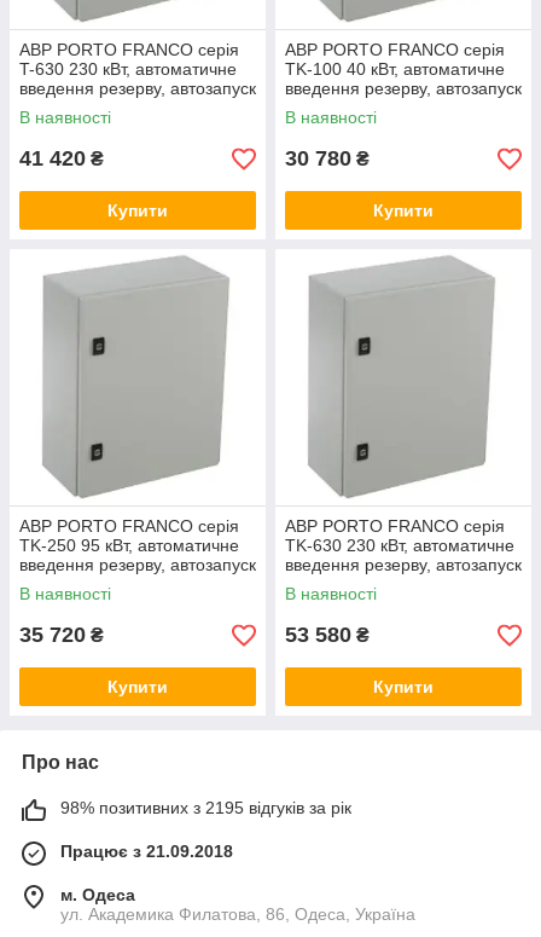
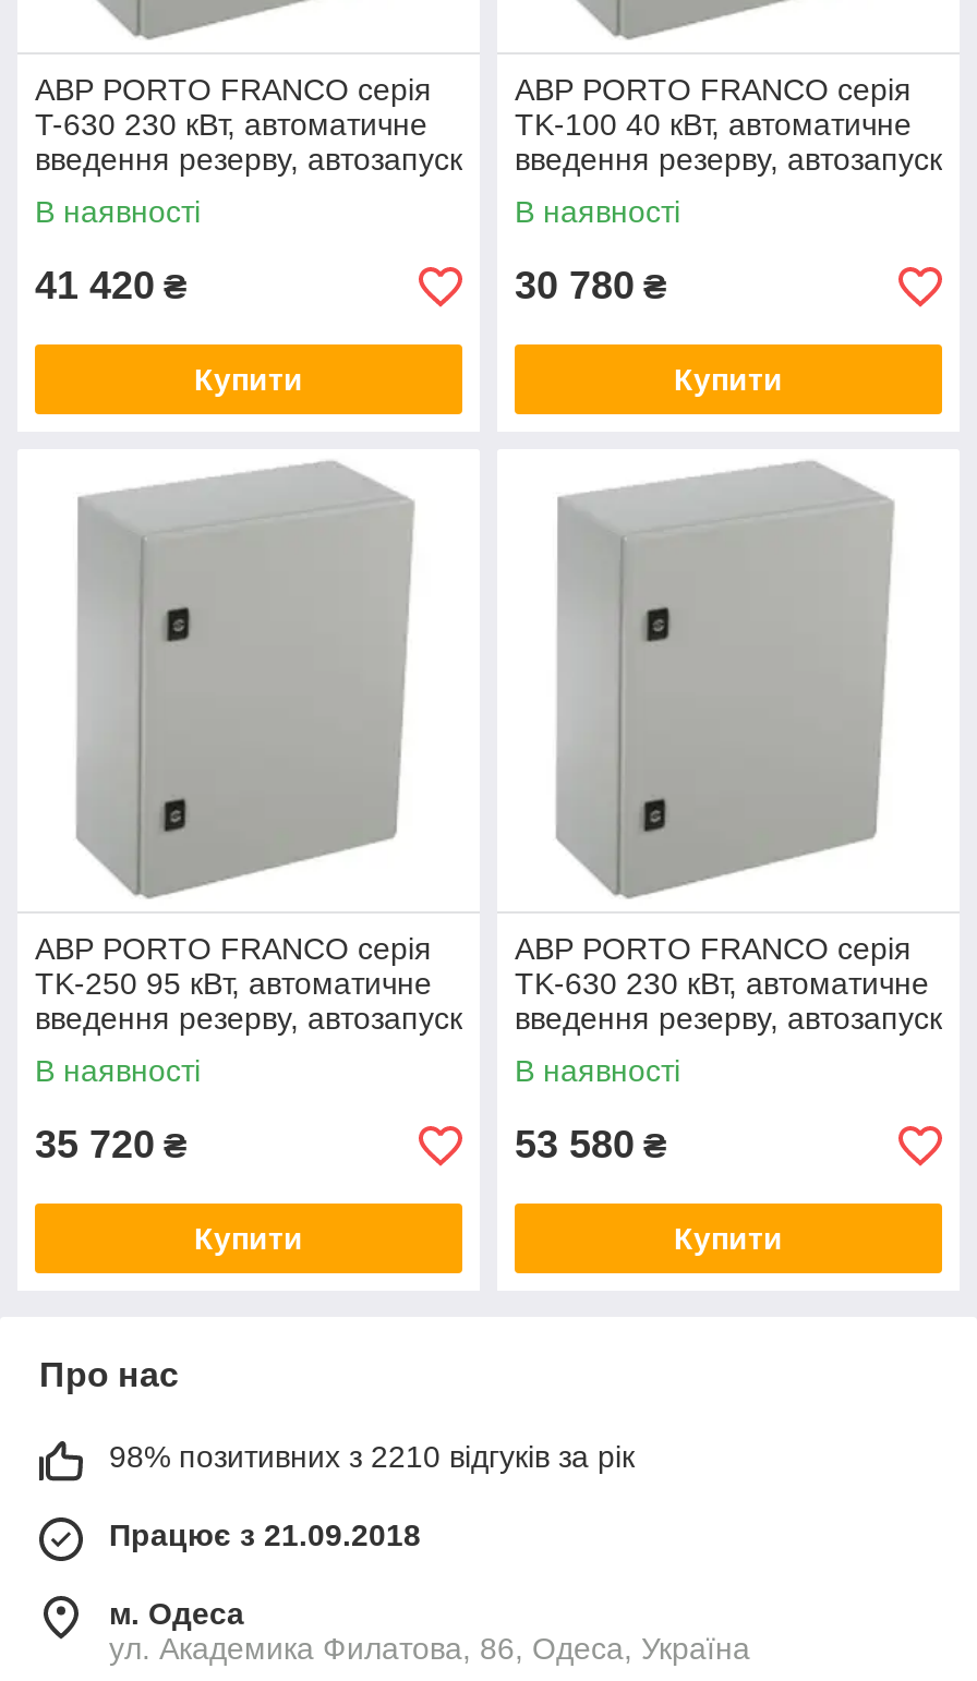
- 98% позитивних з 2195 відгуків за рік
+ 98% позитивних з 2210 відгуків за рік
